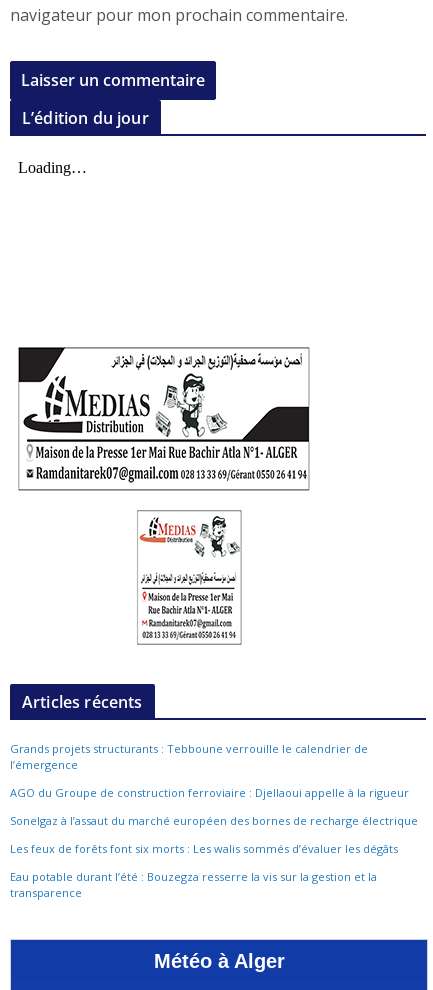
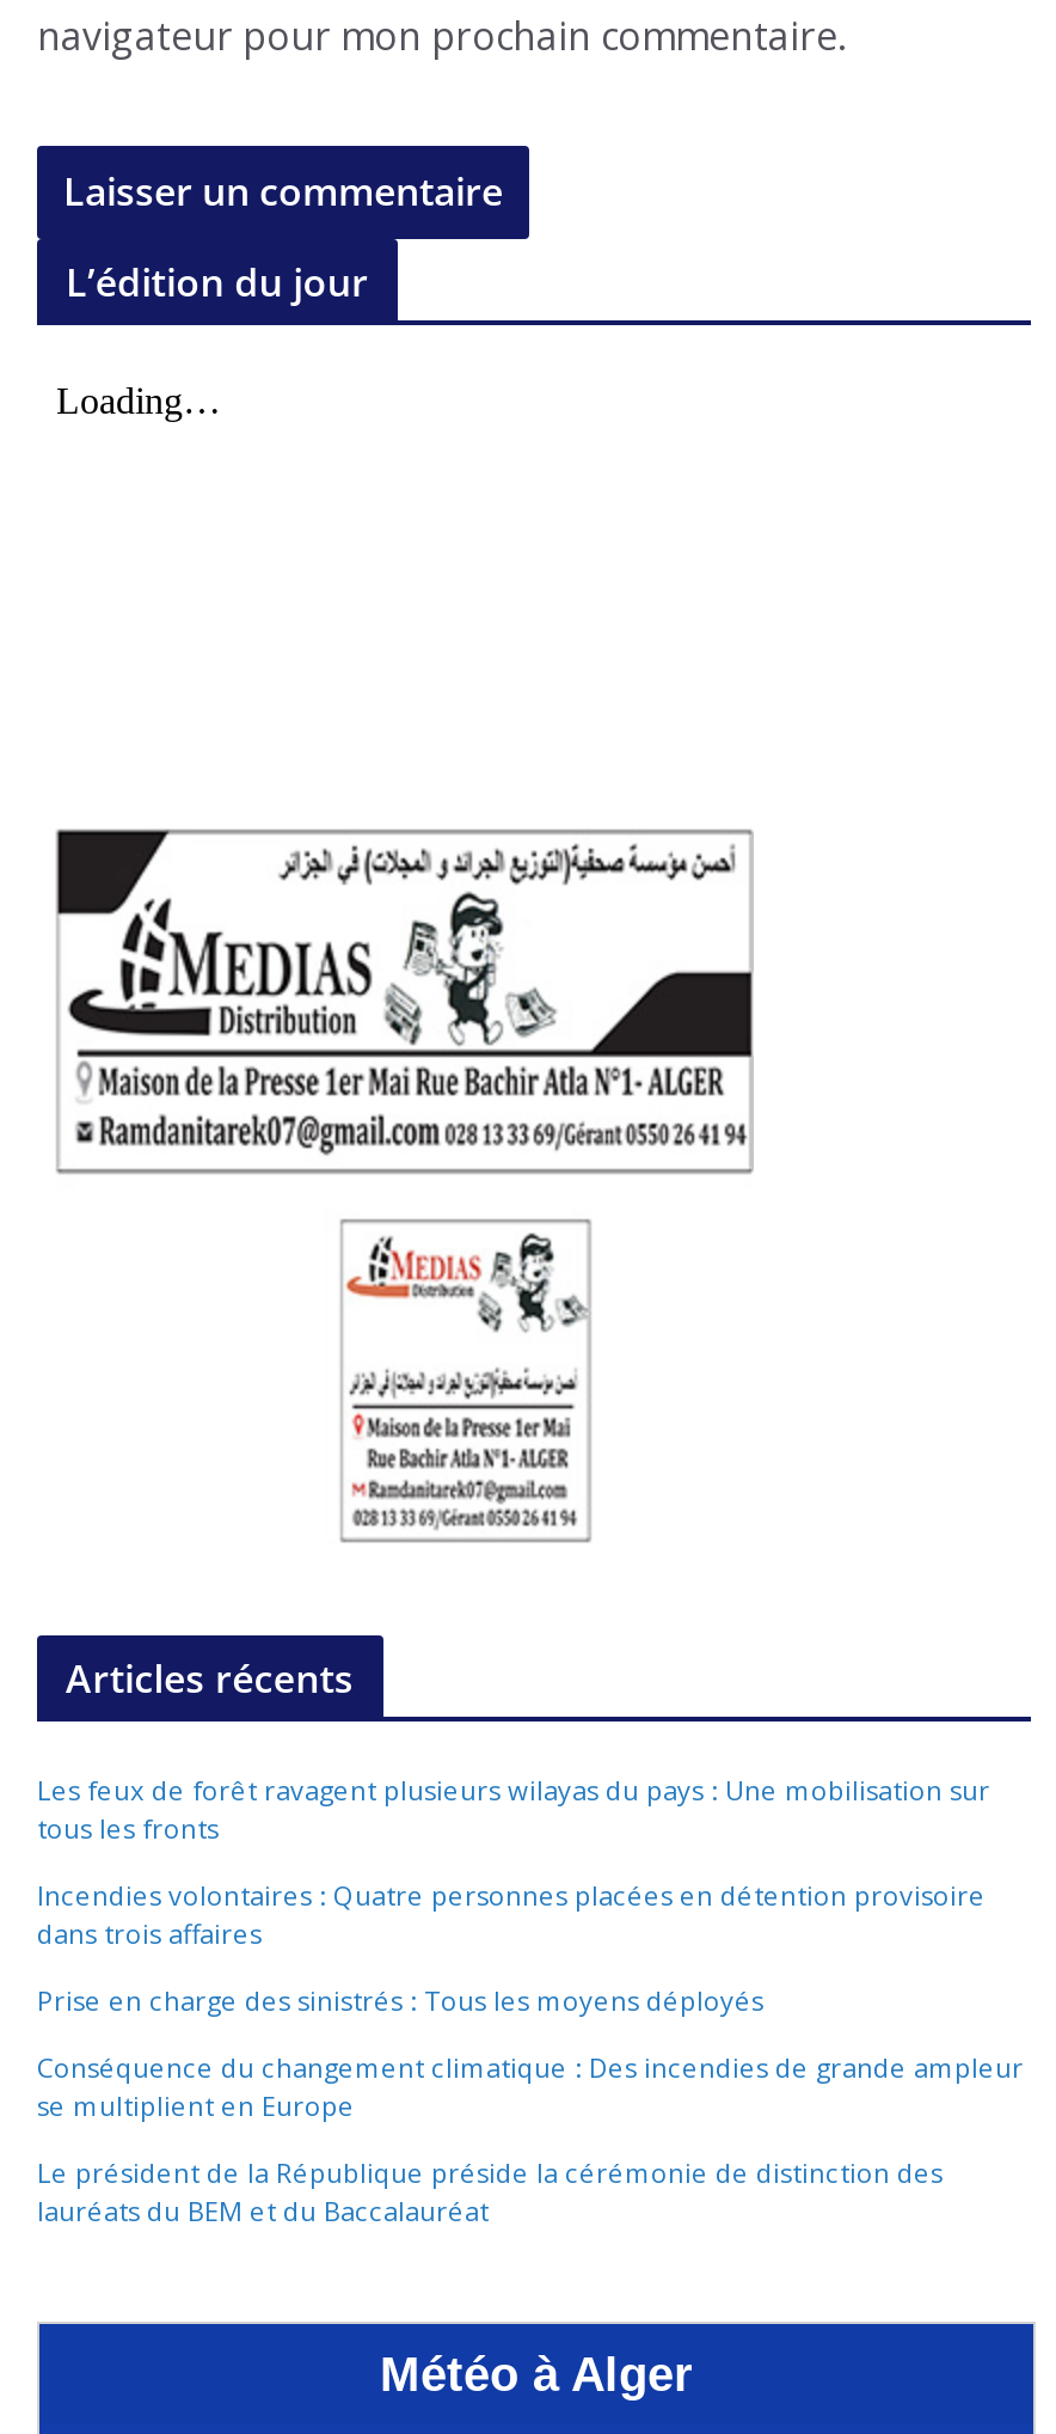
- Grands projets structurants : Tebboune verrouille le calendrier de
- l’émergence
+ Les feux de forêt ravagent plusieurs wilayas du pays : Une mobilisation sur
+ tous les fronts

- AGO du Groupe de construction ferroviaire : Djellaoui appelle à la rigueur
+ Incendies volontaires : Quatre personnes placées en détention provisoire
+ dans trois affaires

- Sonelgaz à l’assaut du marché européen des bornes de recharge électrique
+ Prise en charge des sinistrés : Tous les moyens déployés

- Les feux de forêts font six morts : Les walis sommés d’évaluer les dégâts
+ Conséquence du changement climatique : Des incendies de grande ampleur
+ se multiplient en Europe

- Eau potable durant l’été : Bouzegza resserre la vis sur la gestion et la
- transparence
+ Le président de la République préside la cérémonie de distinction des
+ lauréats du BEM et du Baccalauréat
